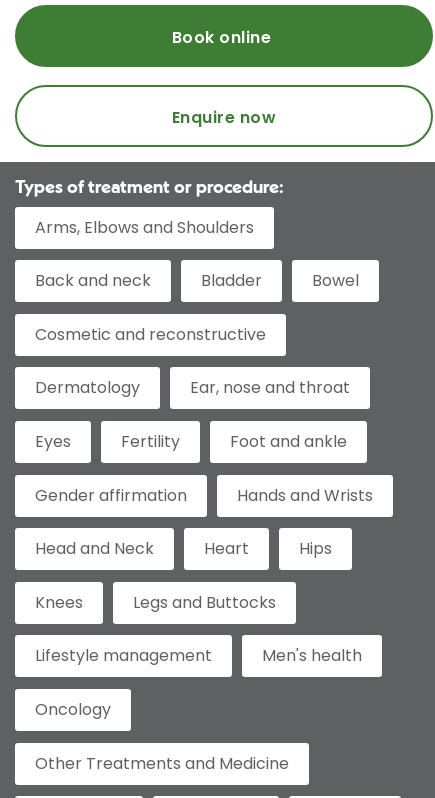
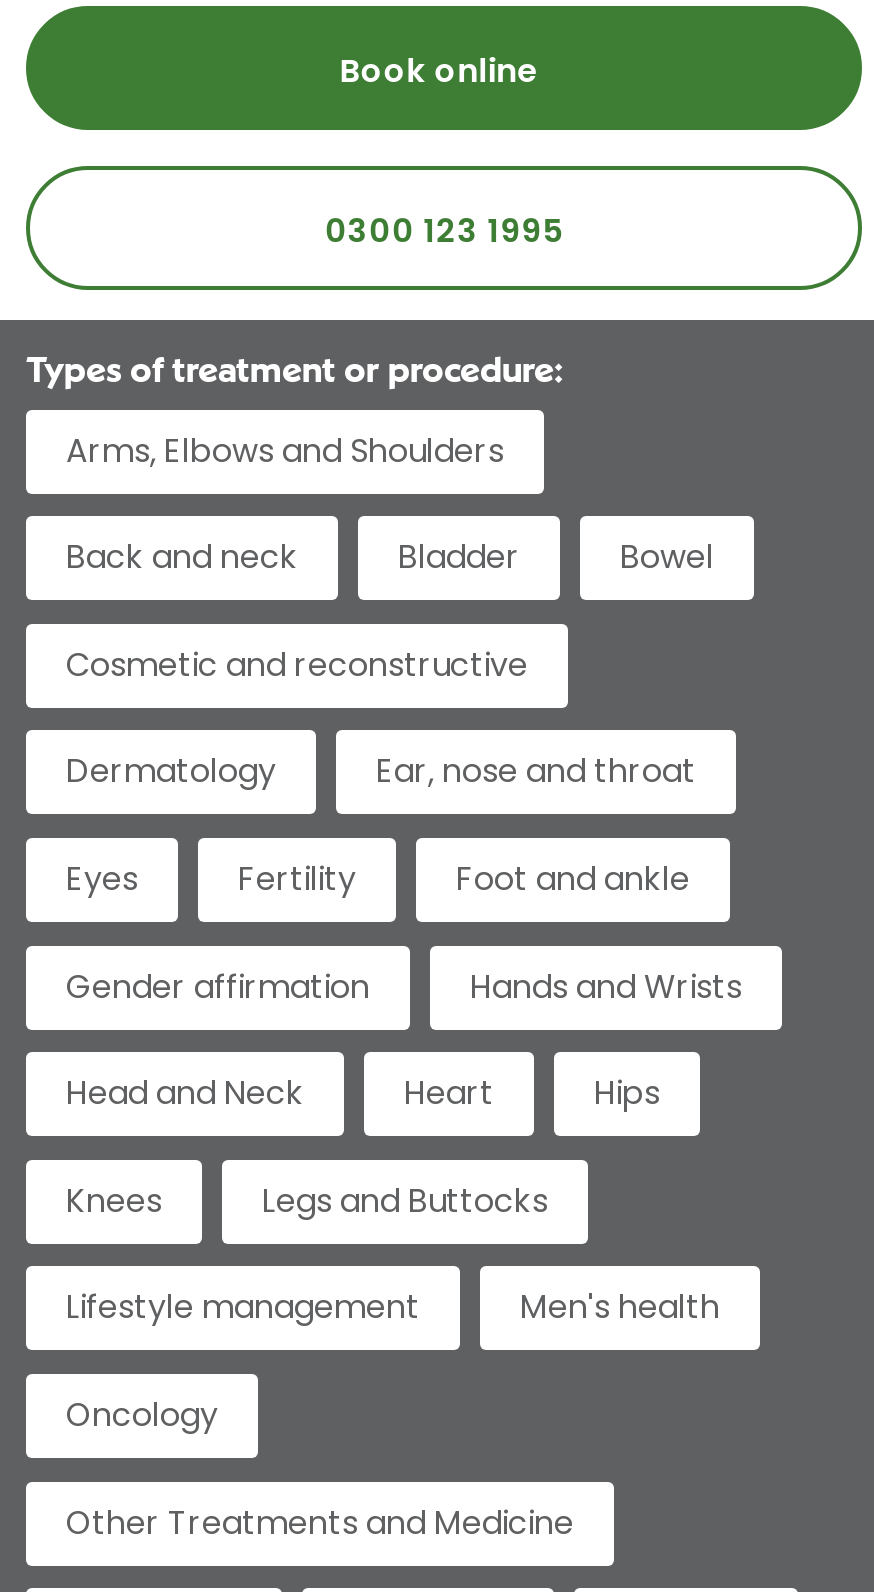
- Enquire now
+ 0300 123 1995
